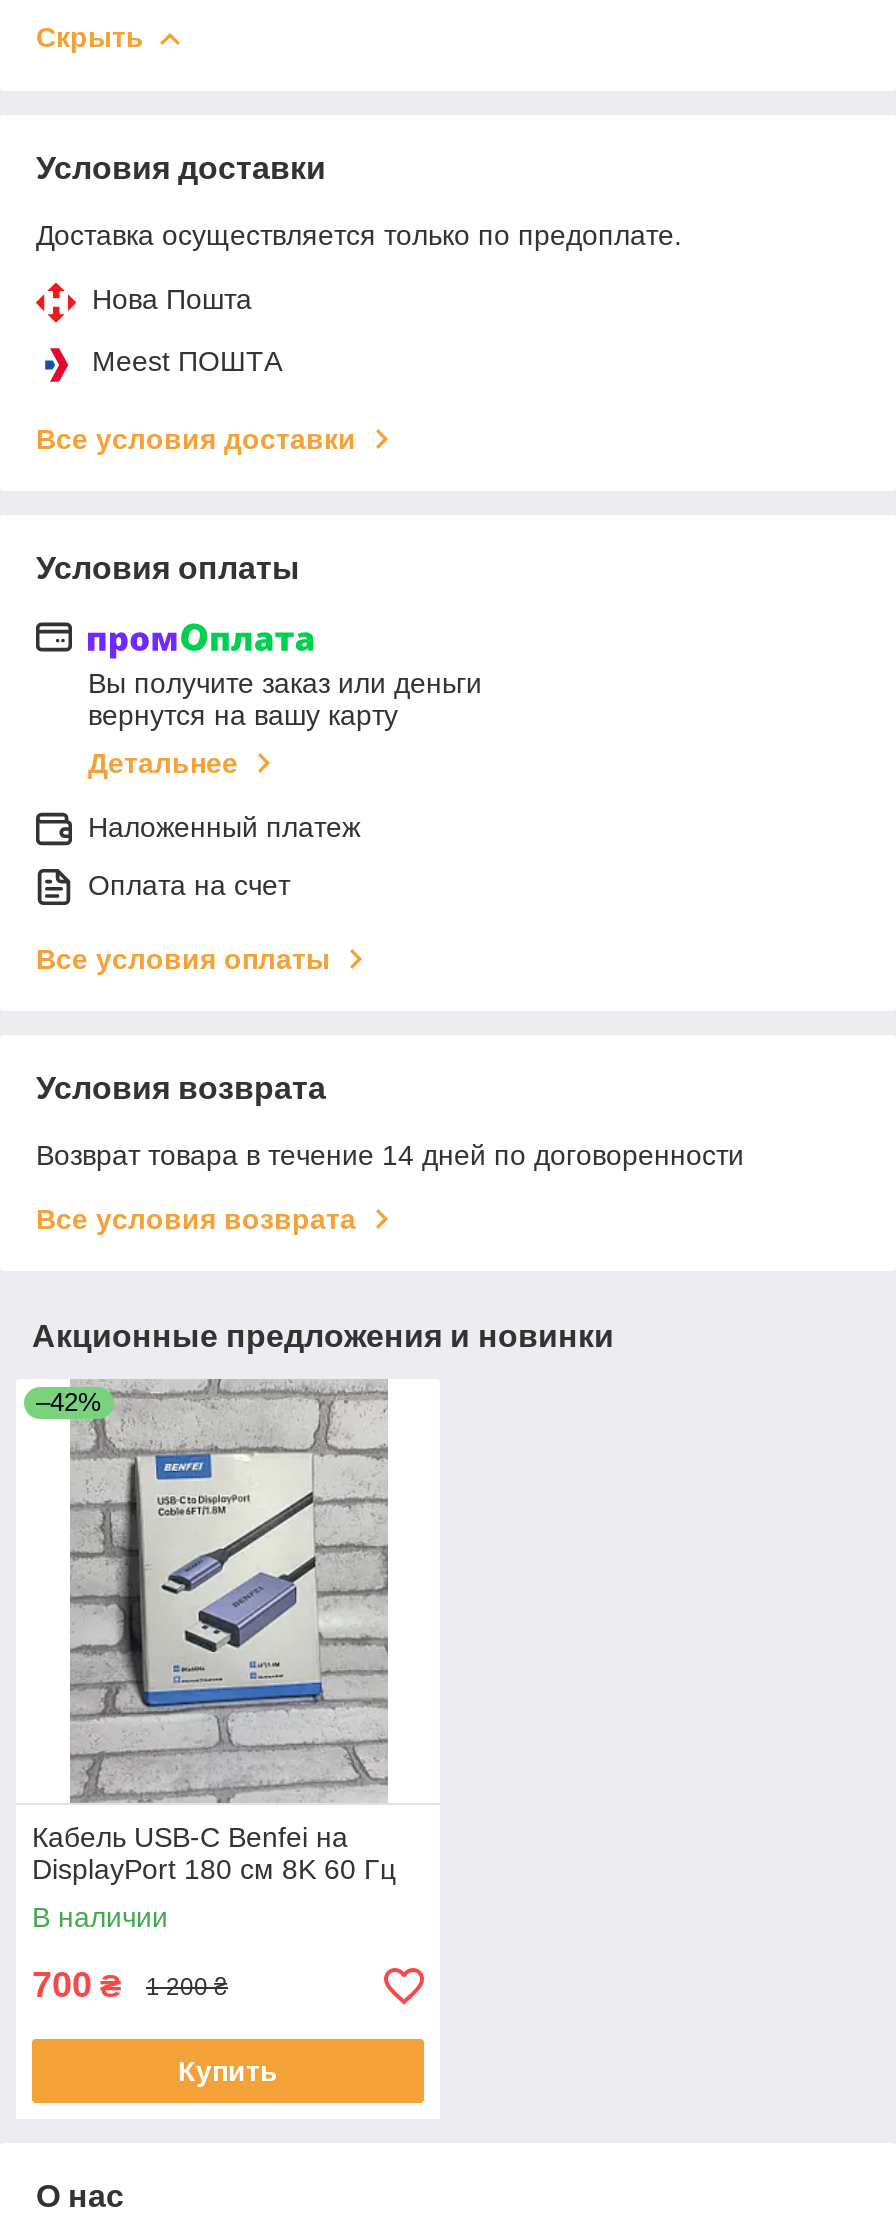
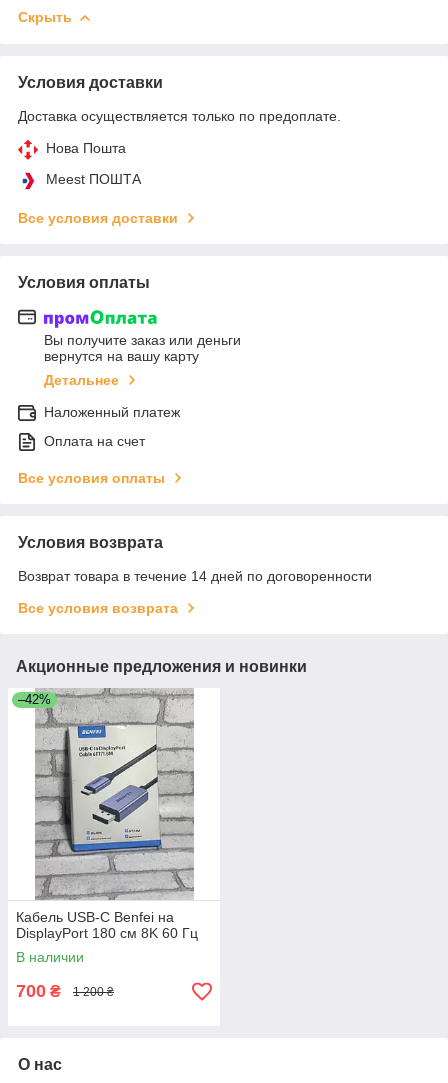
- Купить
